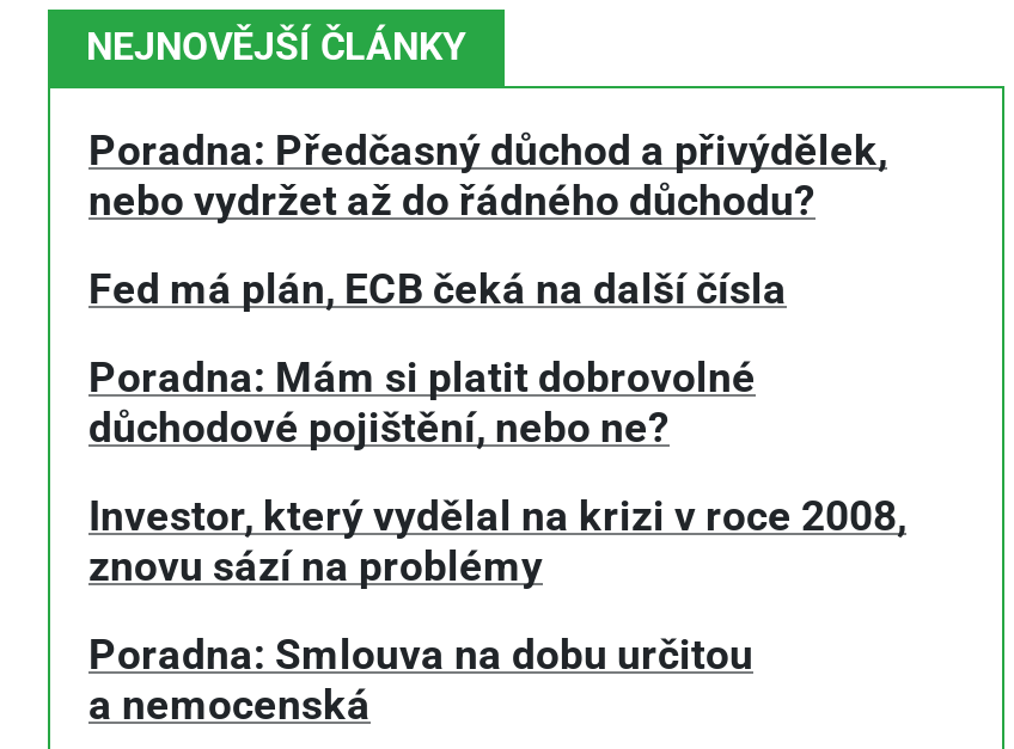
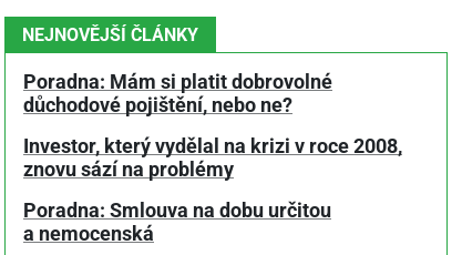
- Poradna: Předčasný důchod a přivýdělek,
- nebo vydržet až do řádného důchodu?
- Fed má plán, ECB čeká na další čísla
